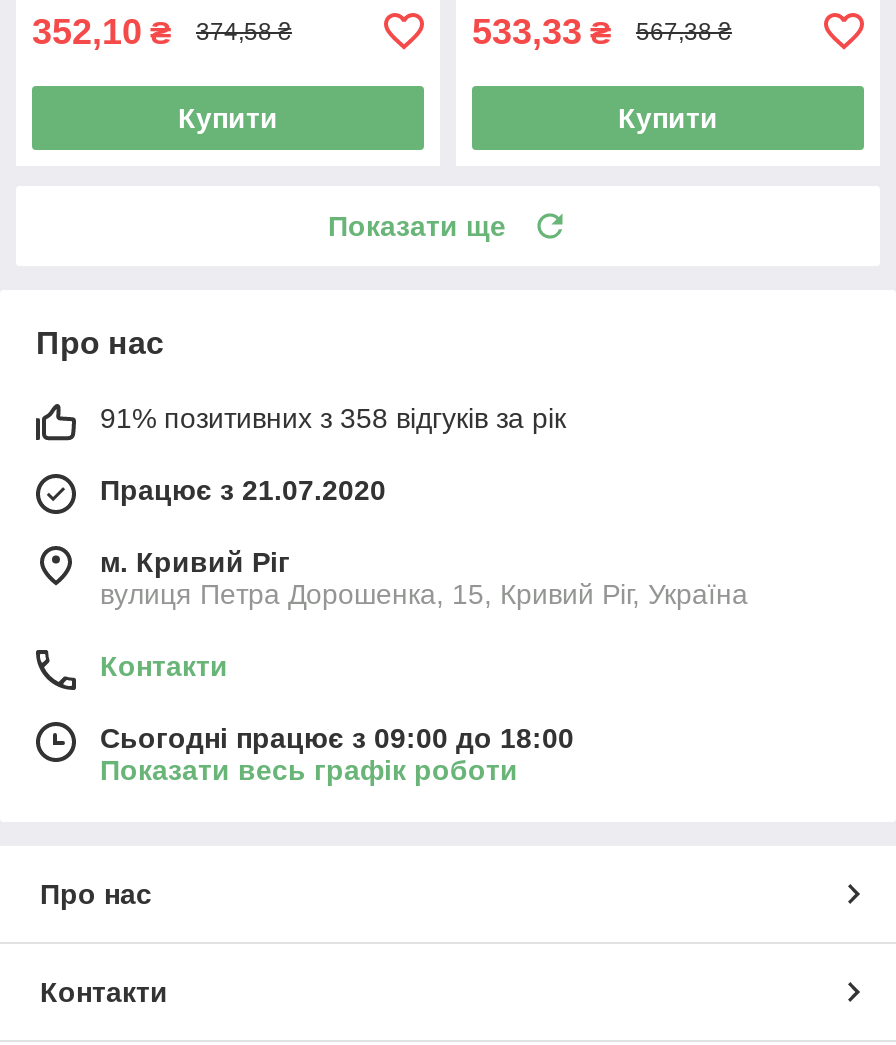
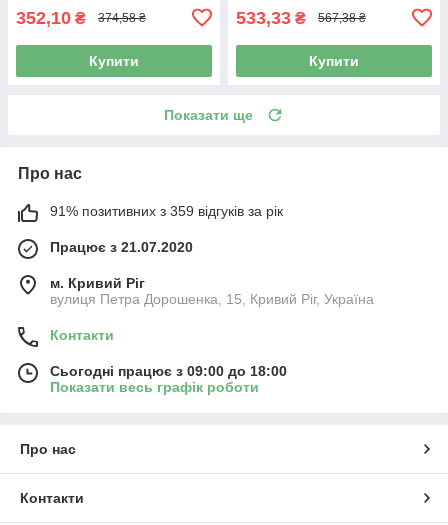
- 91% позитивних з 358 відгуків за рік
+ 91% позитивних з 359 відгуків за рік
